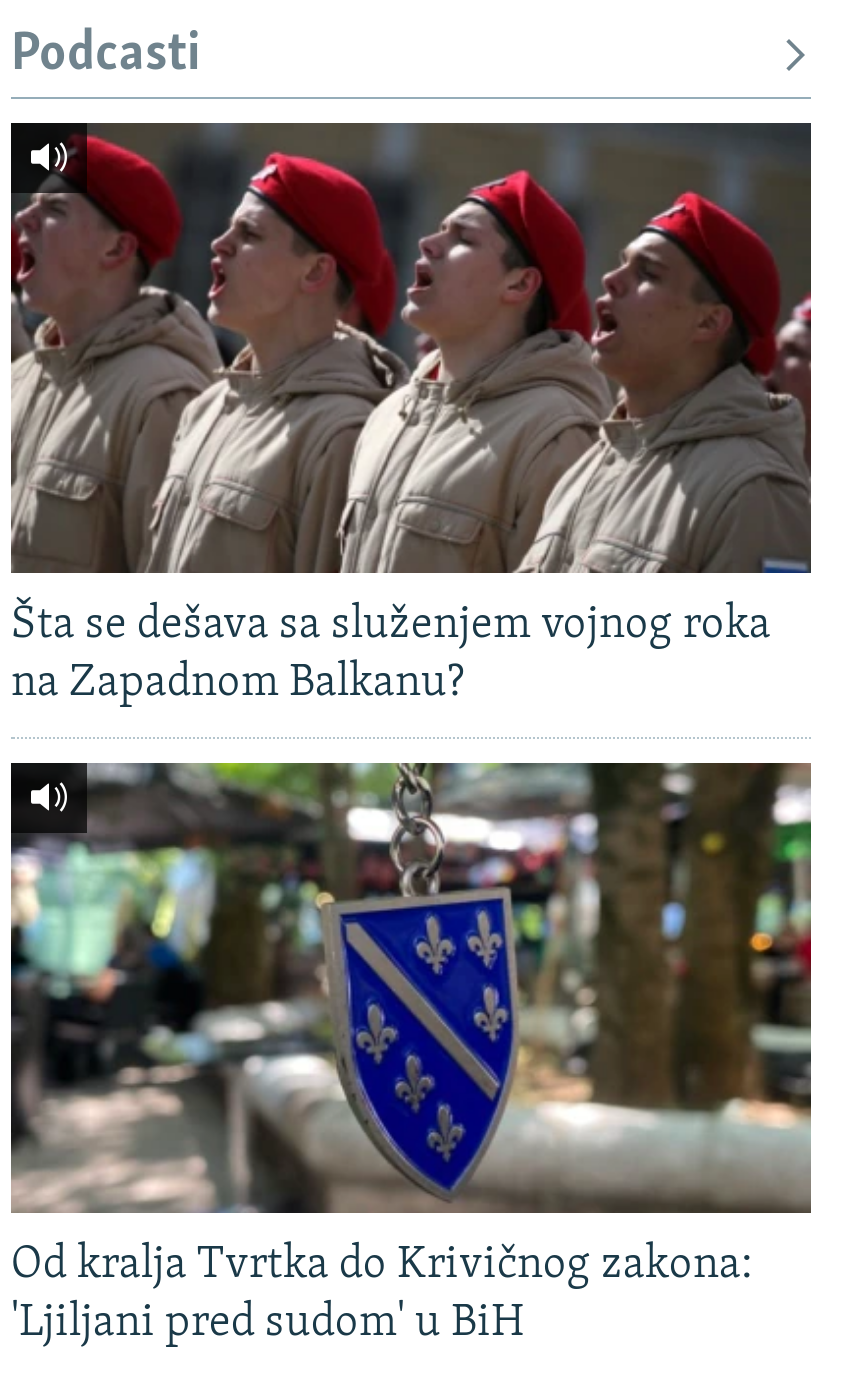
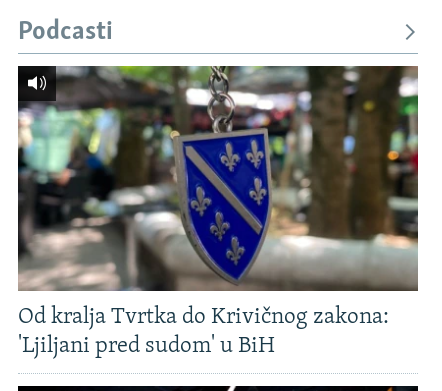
- [image]
- Šta se dešava sa služenjem vojnog roka
- na Zapadnom Balkanu?
